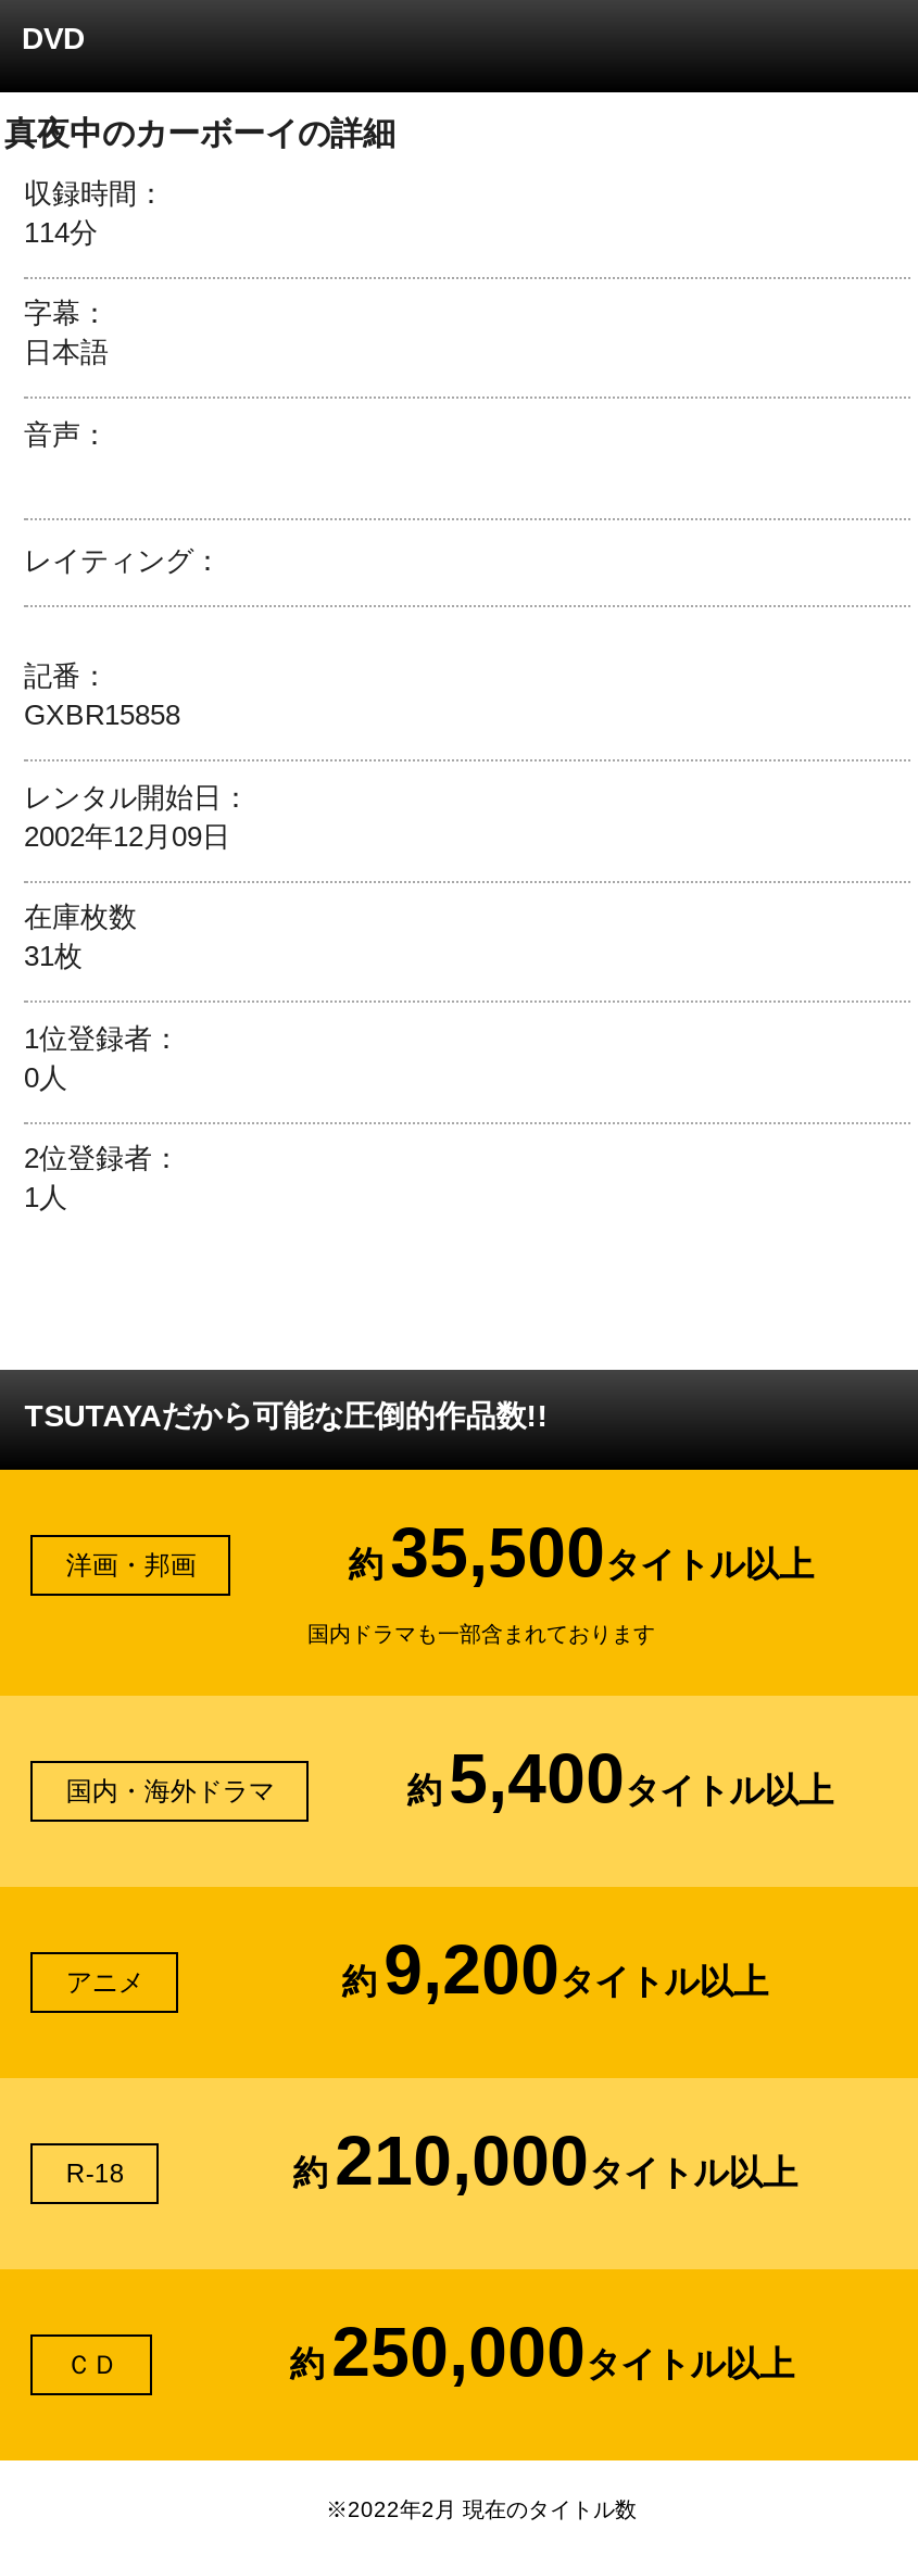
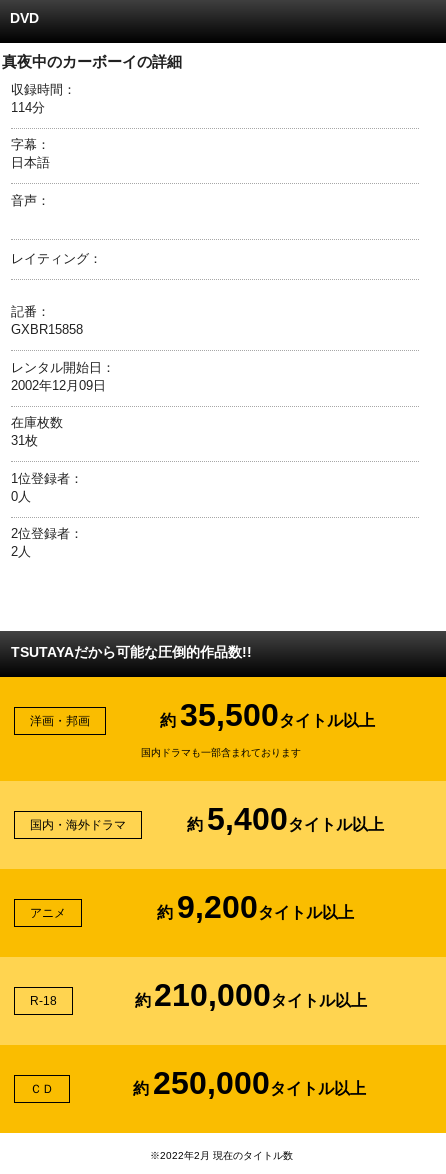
- 1人
+ 2人
